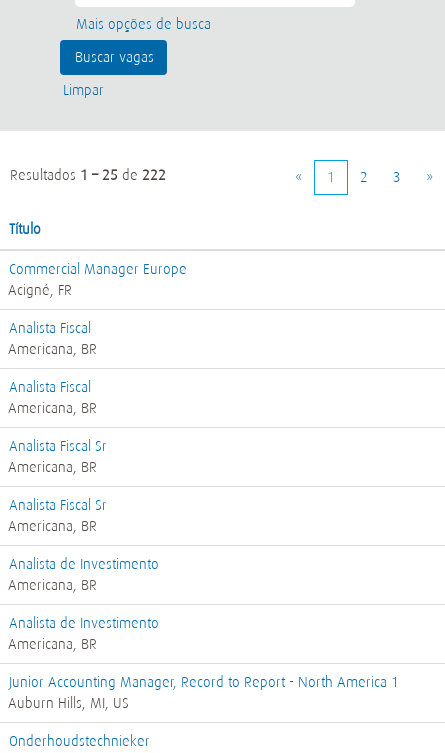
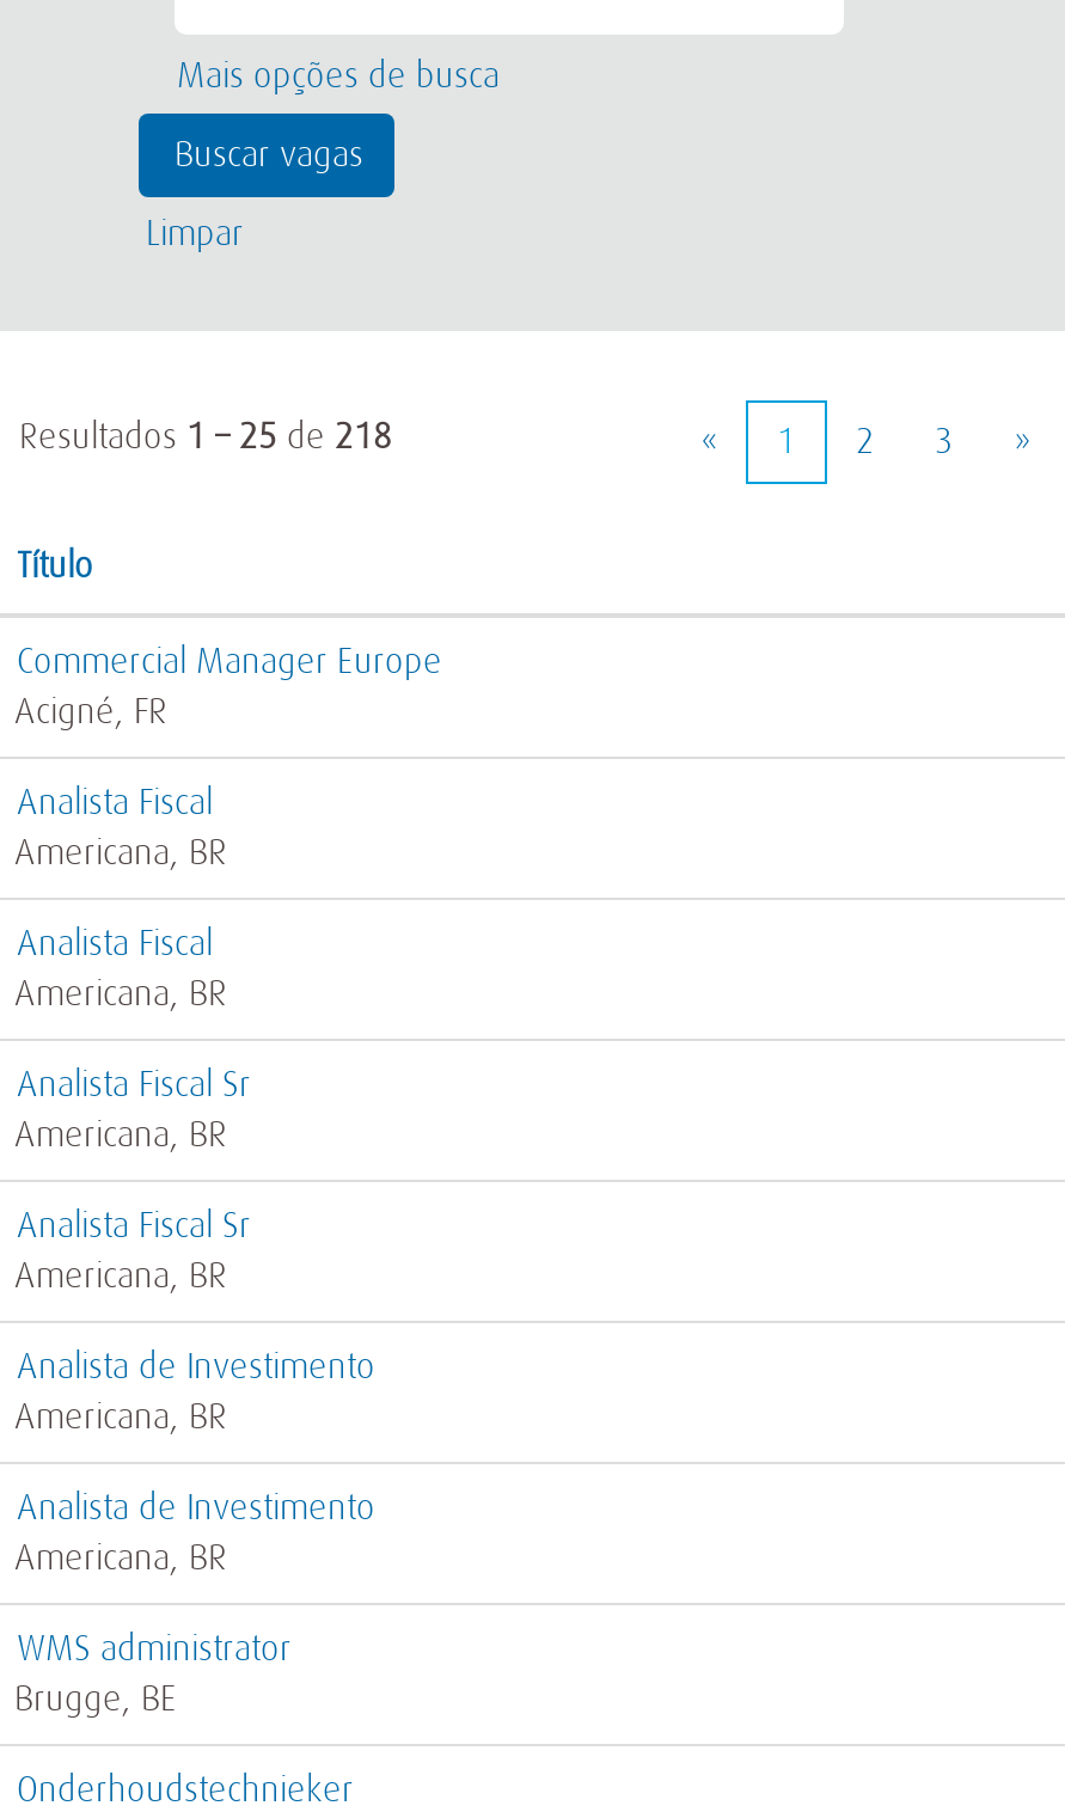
- Resultados 1 – 25 de 222
+ Resultados 1 – 25 de 218

- Junior Accounting Manager, Record to Report - North America 1
- Auburn Hills, MI, US
+ WMS administrator
+ Brugge, BE
